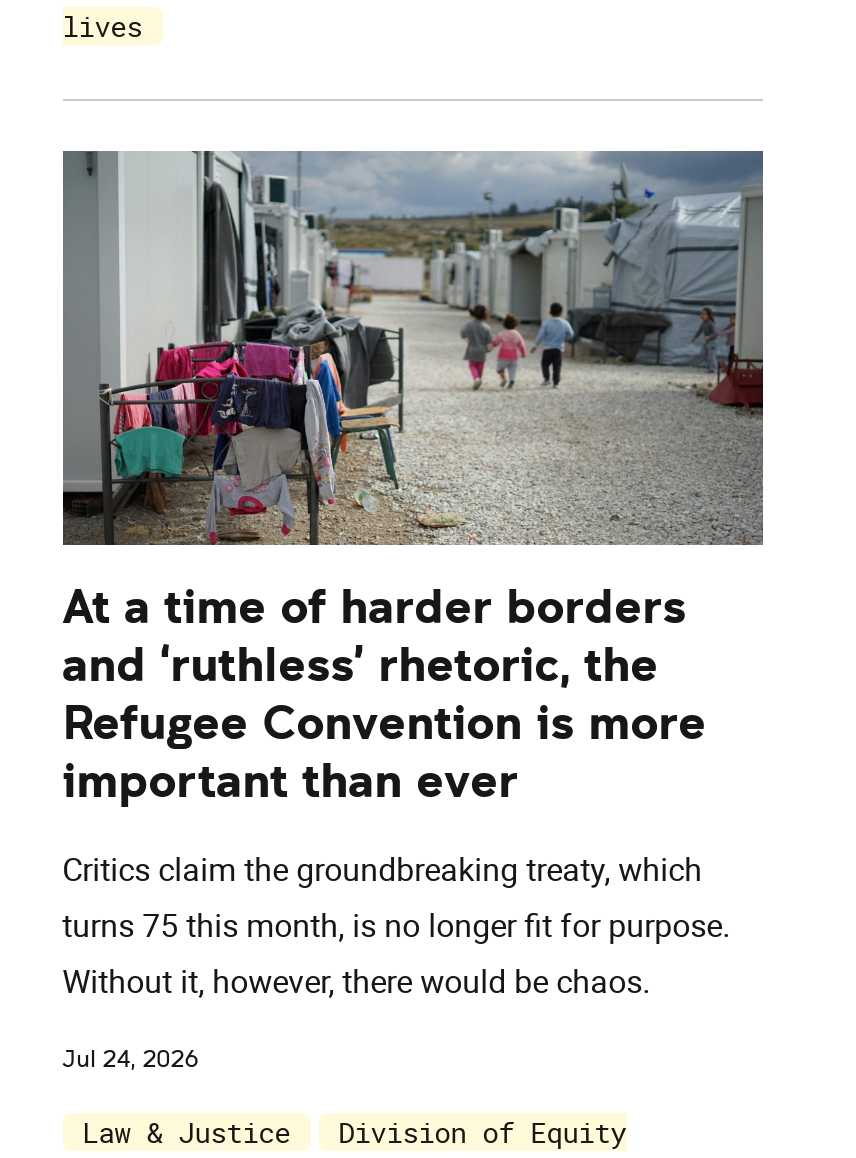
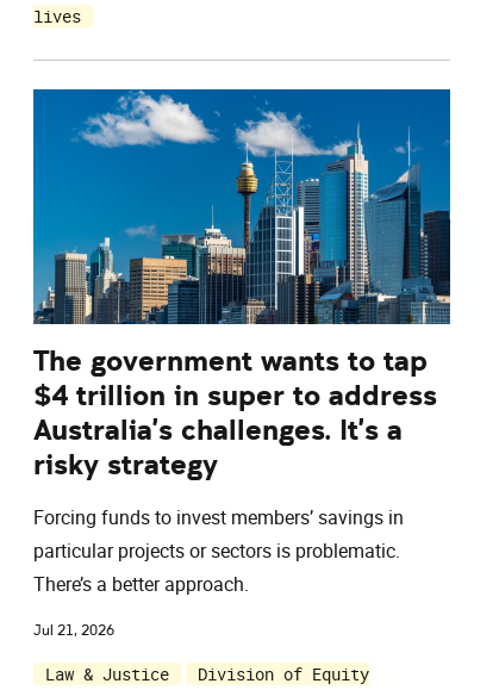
- [image]
- At a time of harder borders
- and ‘ruthless’ rhetoric, the
- Refugee Convention is more
- important than ever
+ [image]
+ The government wants to tap
+ $4 trillion in super to address
+ Australia’s challenges. It’s a
+ risky strategy

- Critics claim the groundbreaking treaty, which
- turns 75 this month, is no longer fit for purpose.
- Without it, however, there would be chaos.
+ Forcing funds to invest members’ savings in
+ particular projects or sectors is problematic.
+ There’s a better approach.

- Jul 24, 2026
+ Jul 21, 2026
